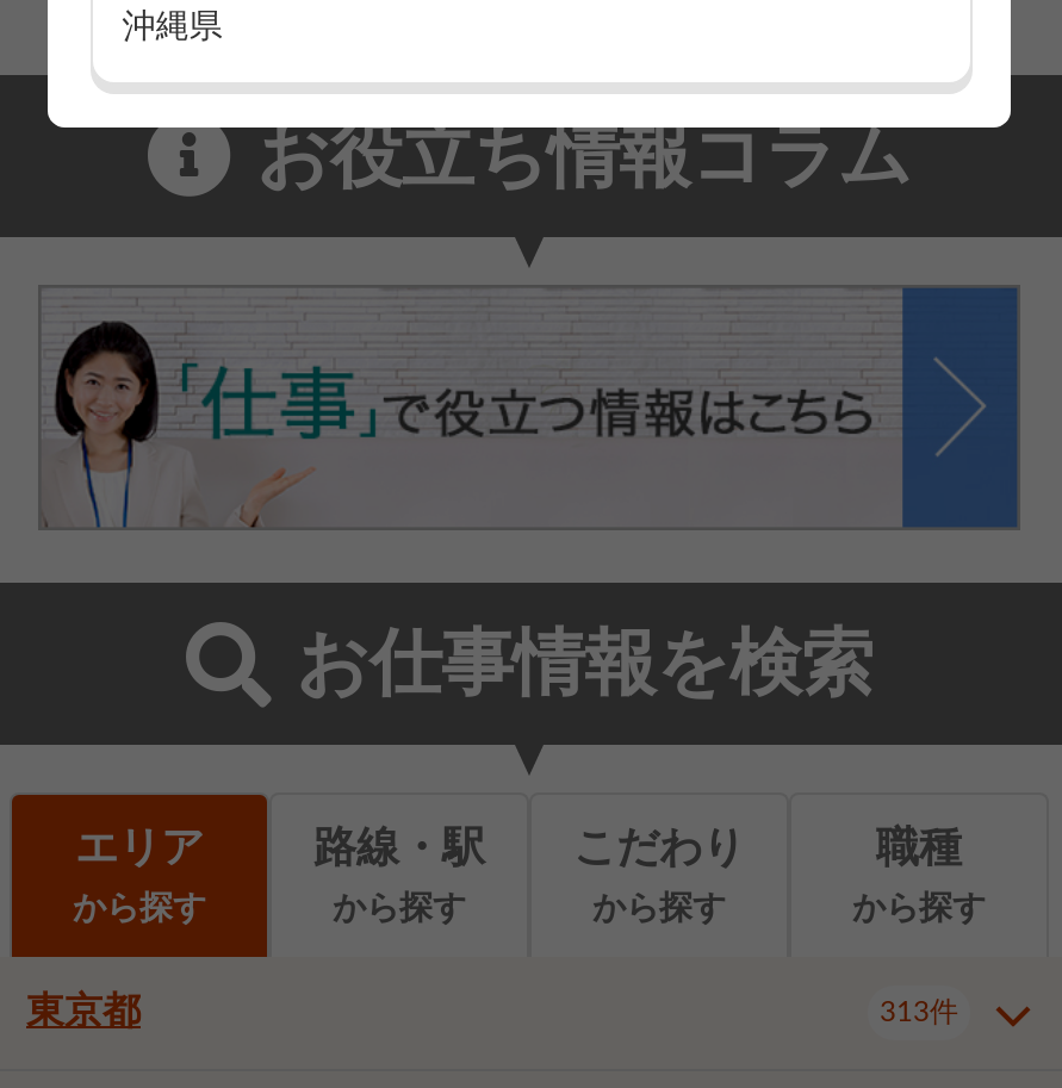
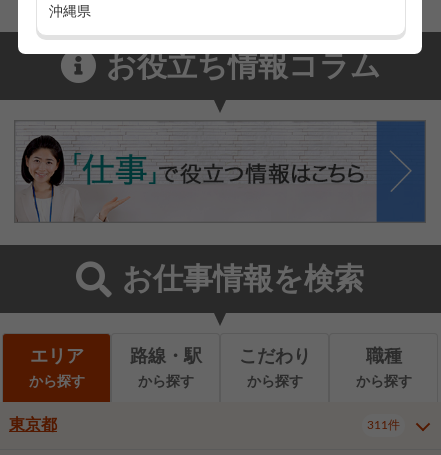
- 313件
+ 311件
